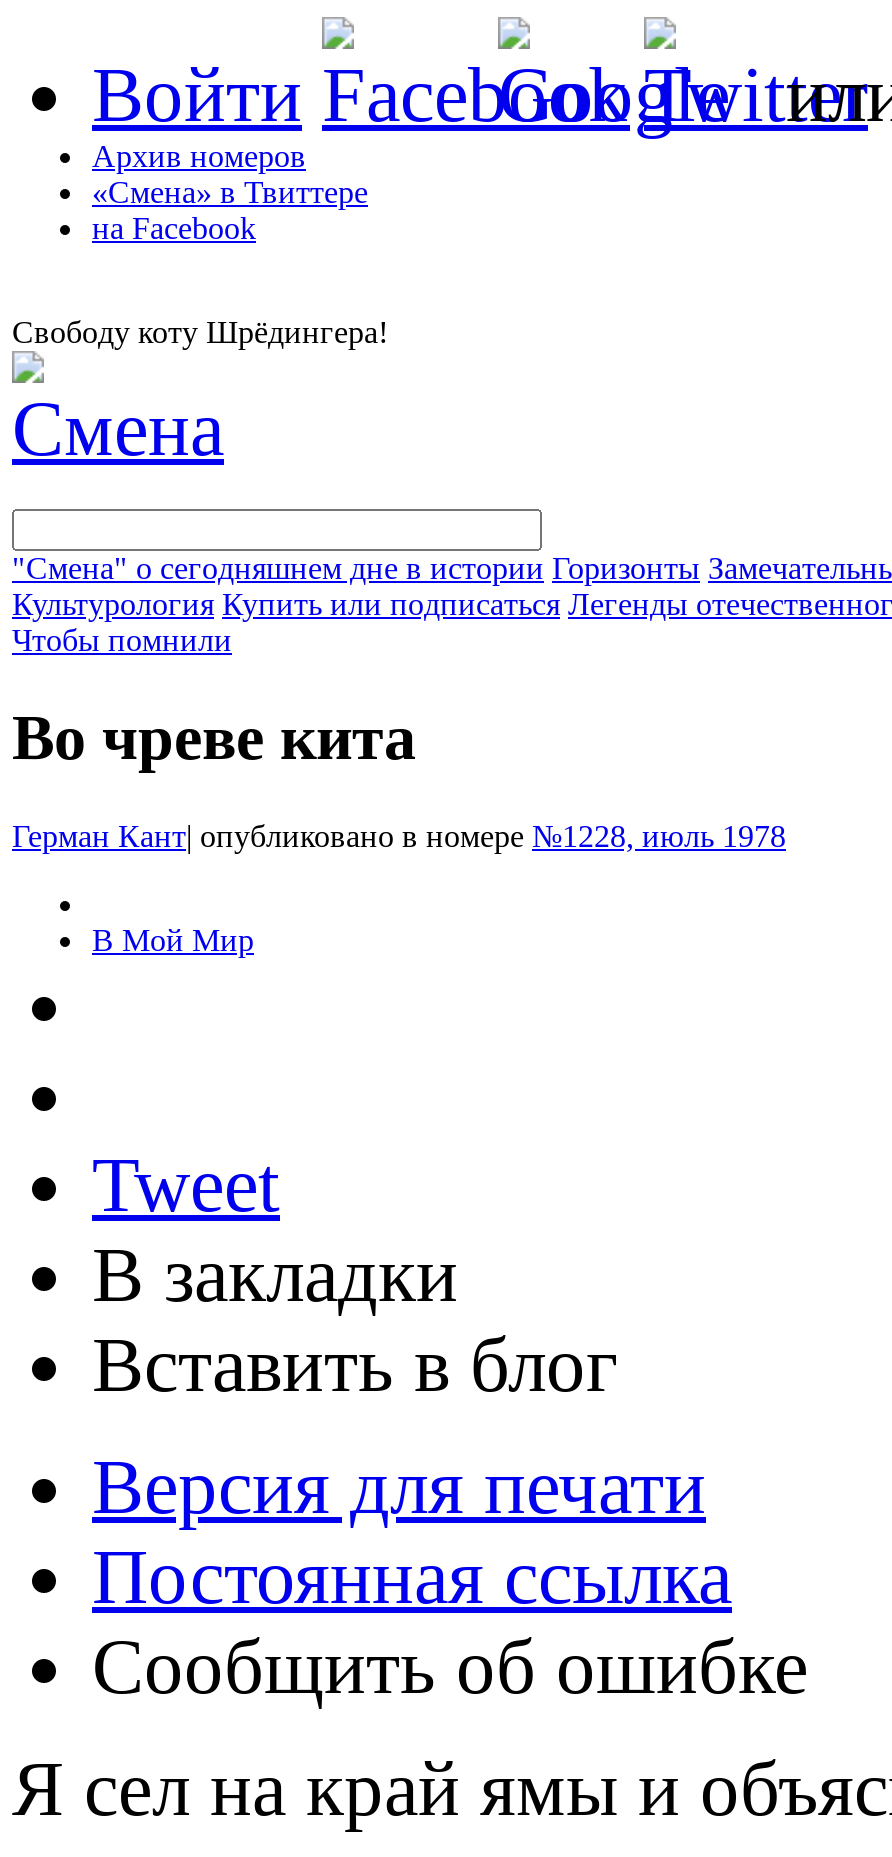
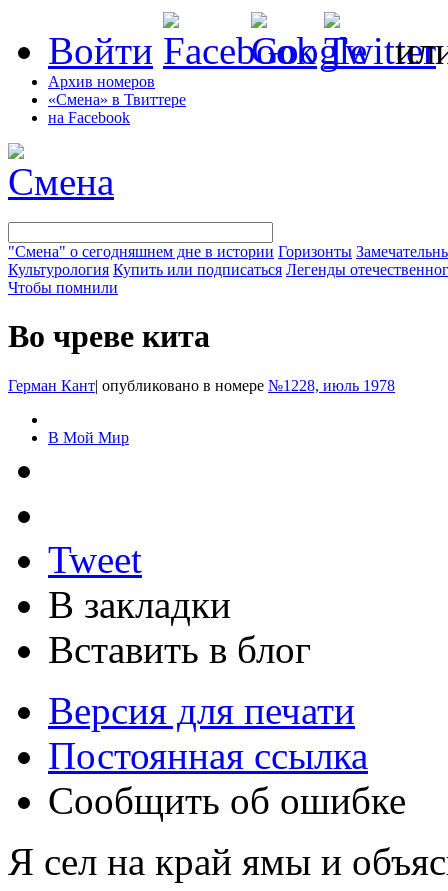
- Свободу коту Шрёдингера!
